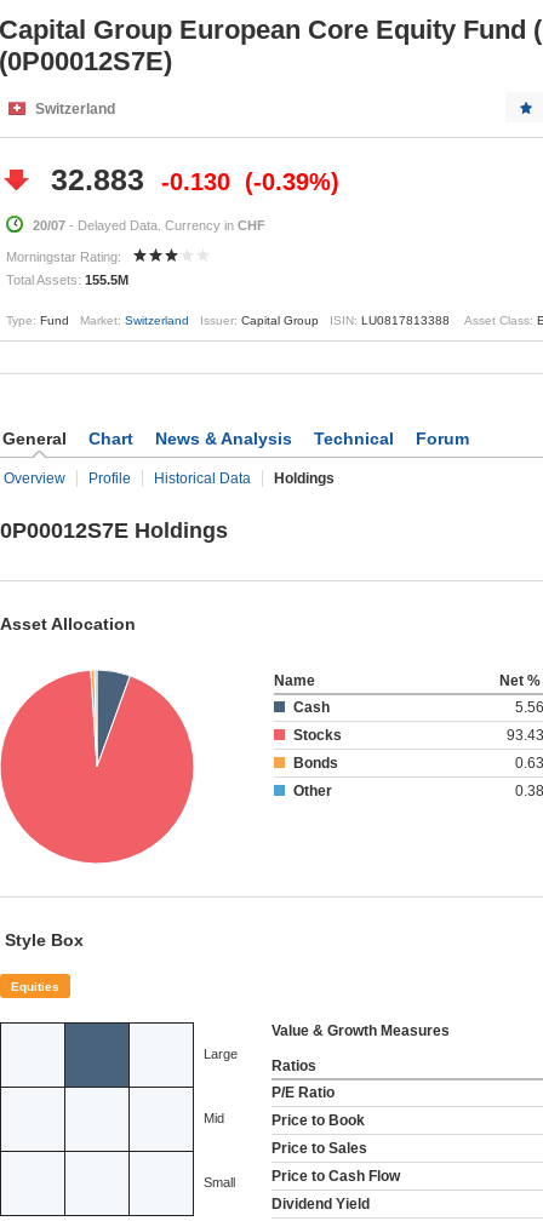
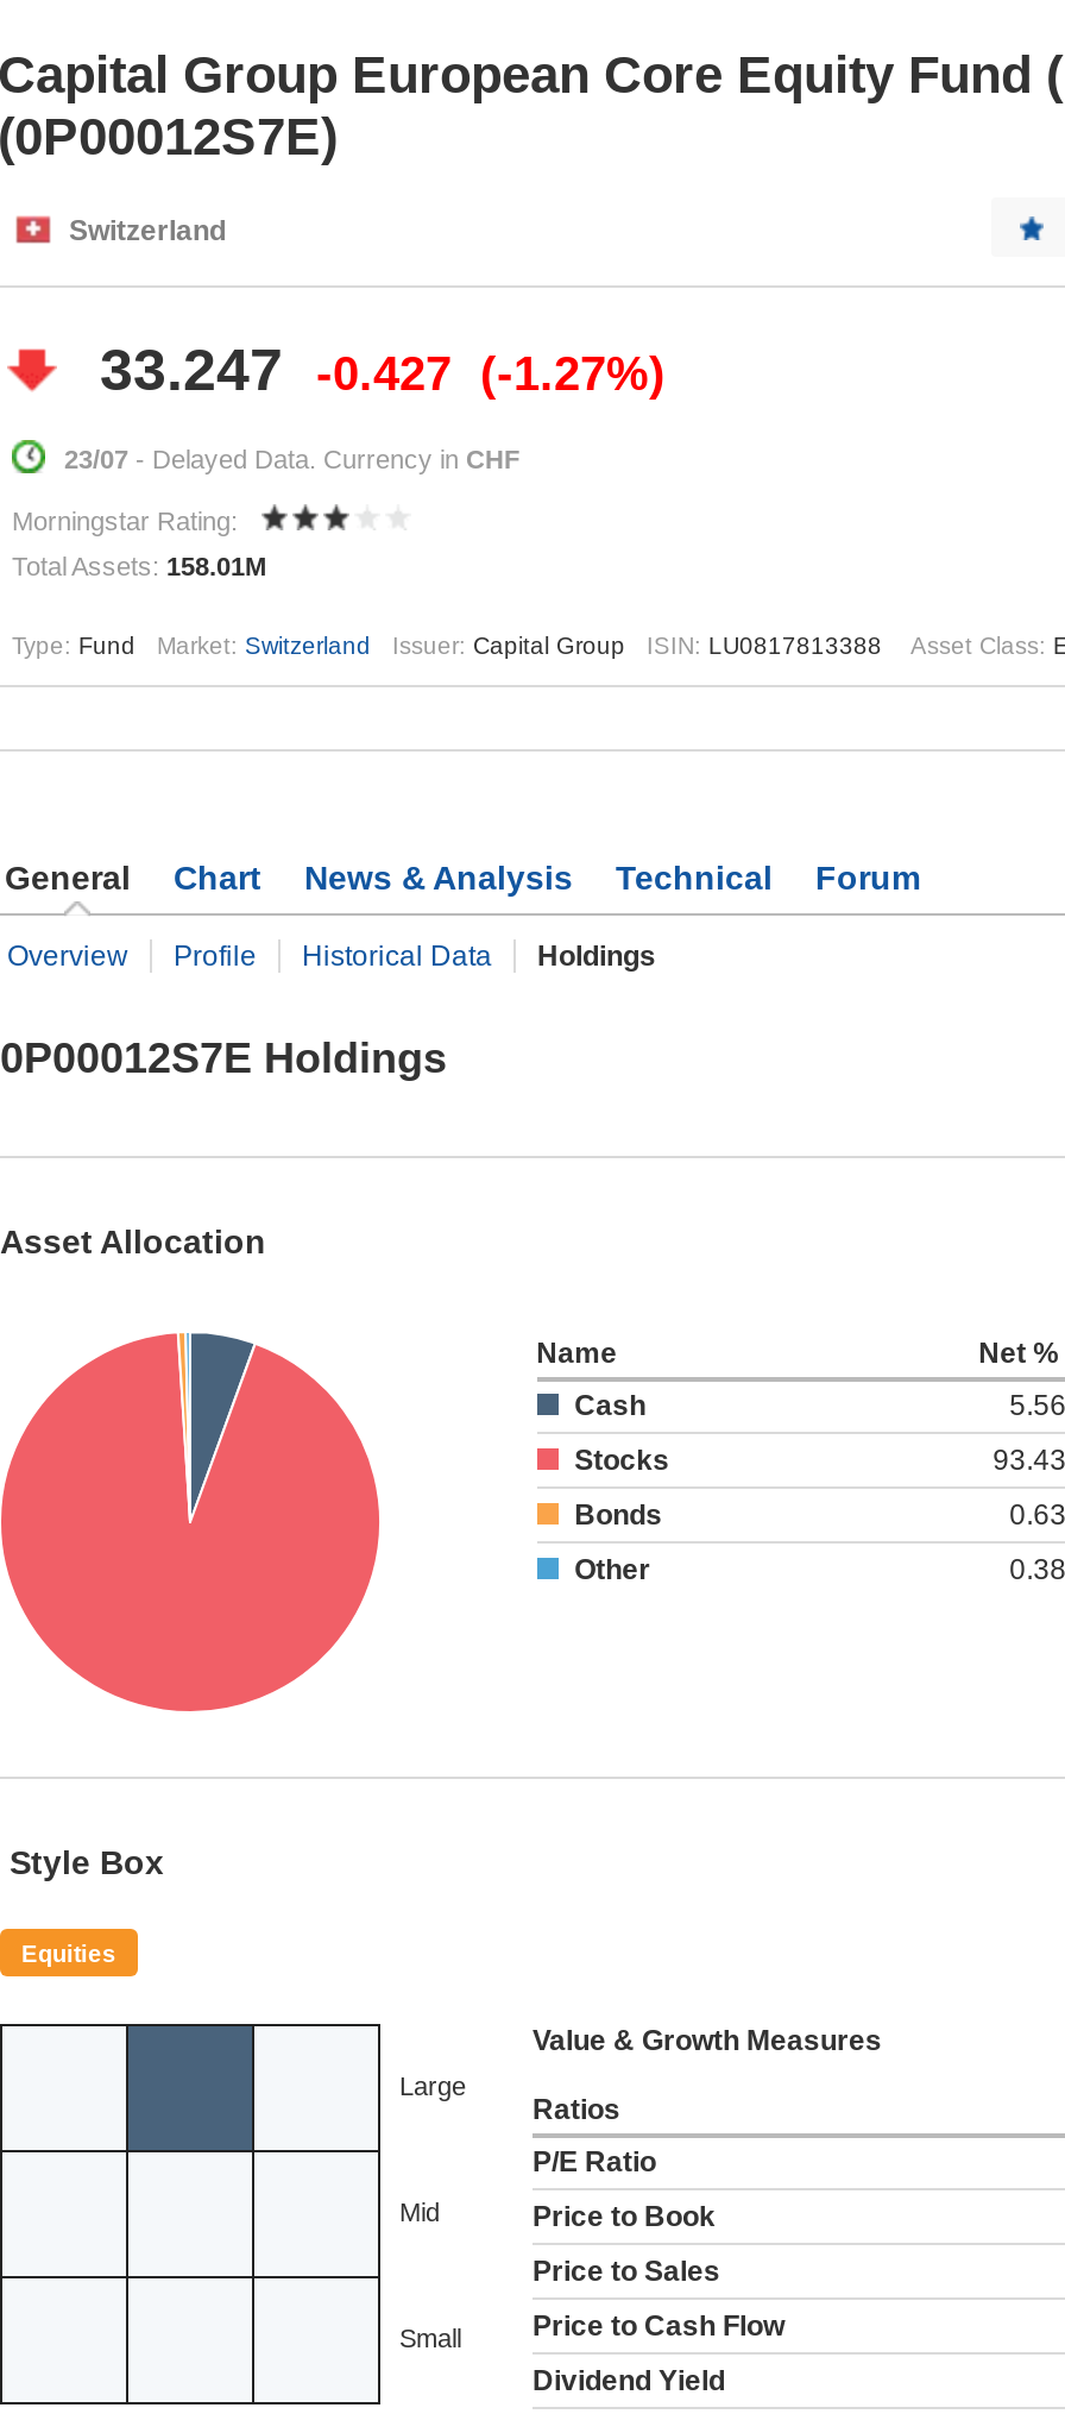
- 32.883
+ 33.247

- -0.130
+ -0.427

- -0.39%
+ -1.27%

- 20/07 - Delayed Data. Currency in CHF
+ 23/07 - Delayed Data. Currency in CHF

- Total Assets: 155.5M
+ Total Assets: 158.01M
